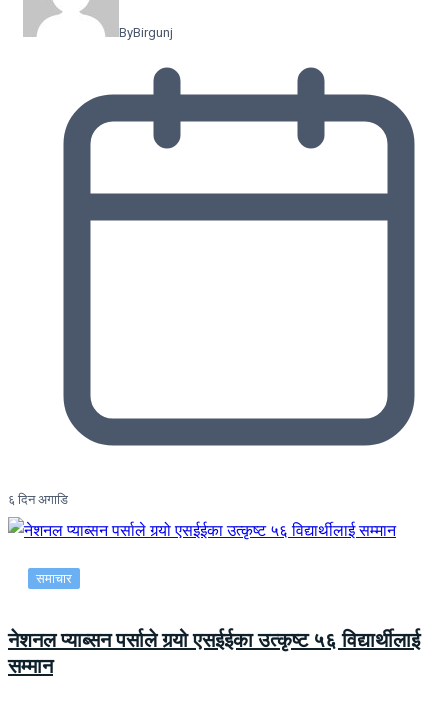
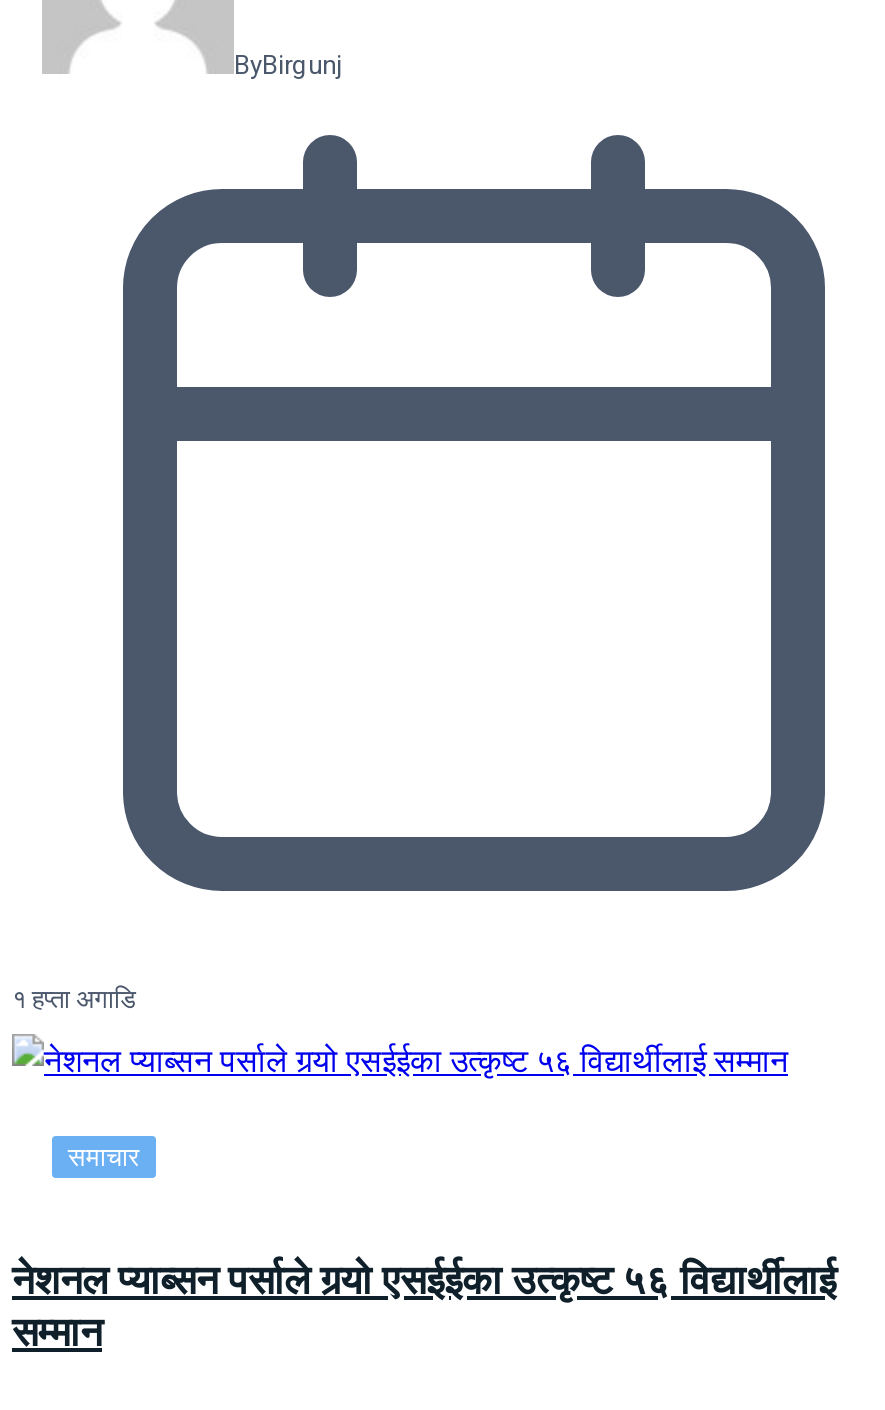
- ६ दिन अगाडि
+ १ हप्ता अगाडि
